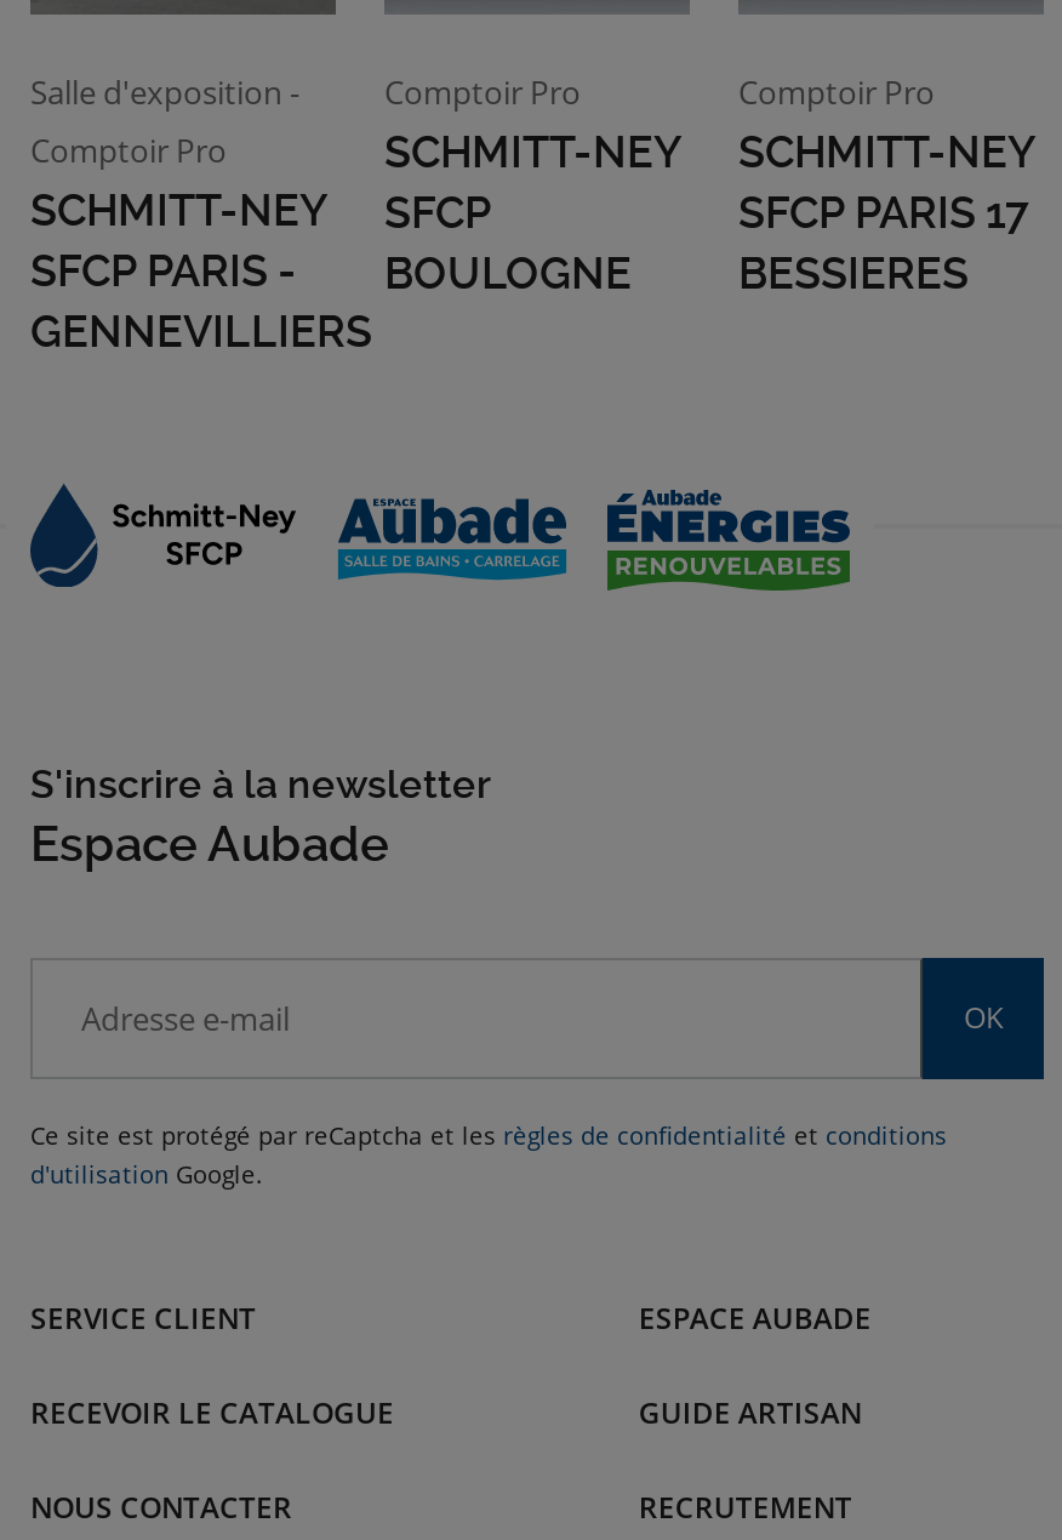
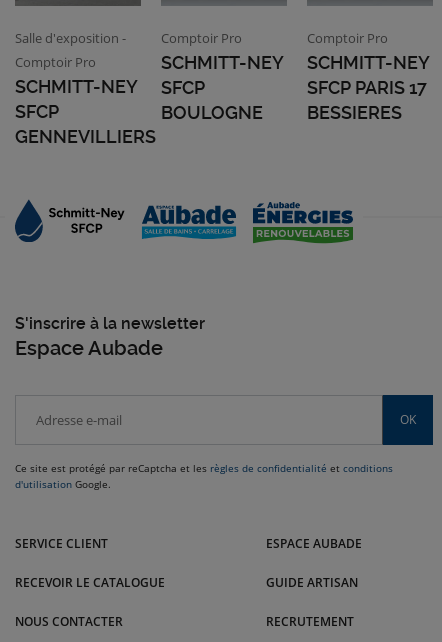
- SFCP PARIS -
+ SFCP
